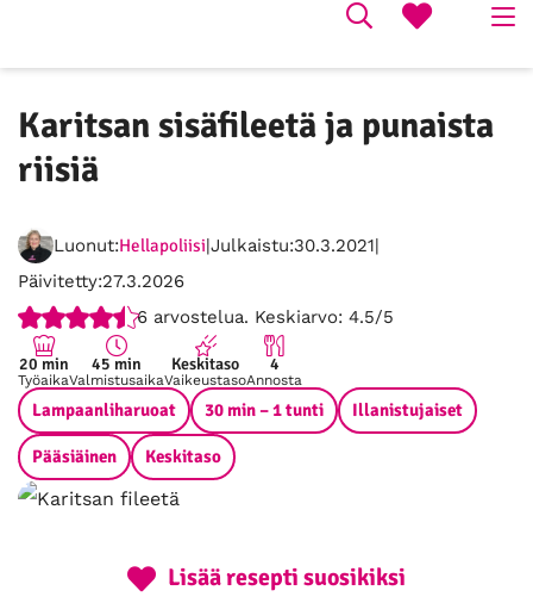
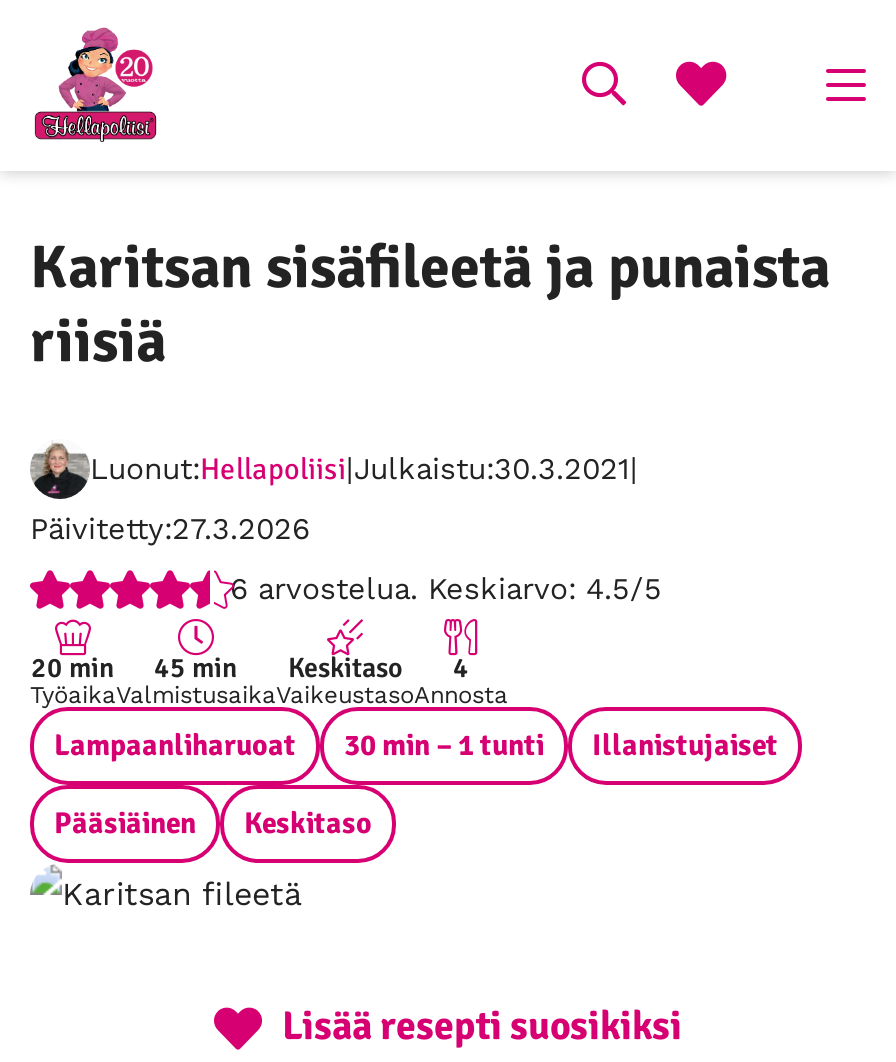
+ [image]
